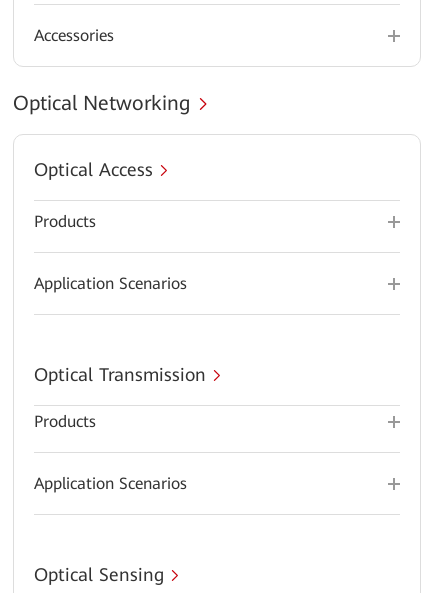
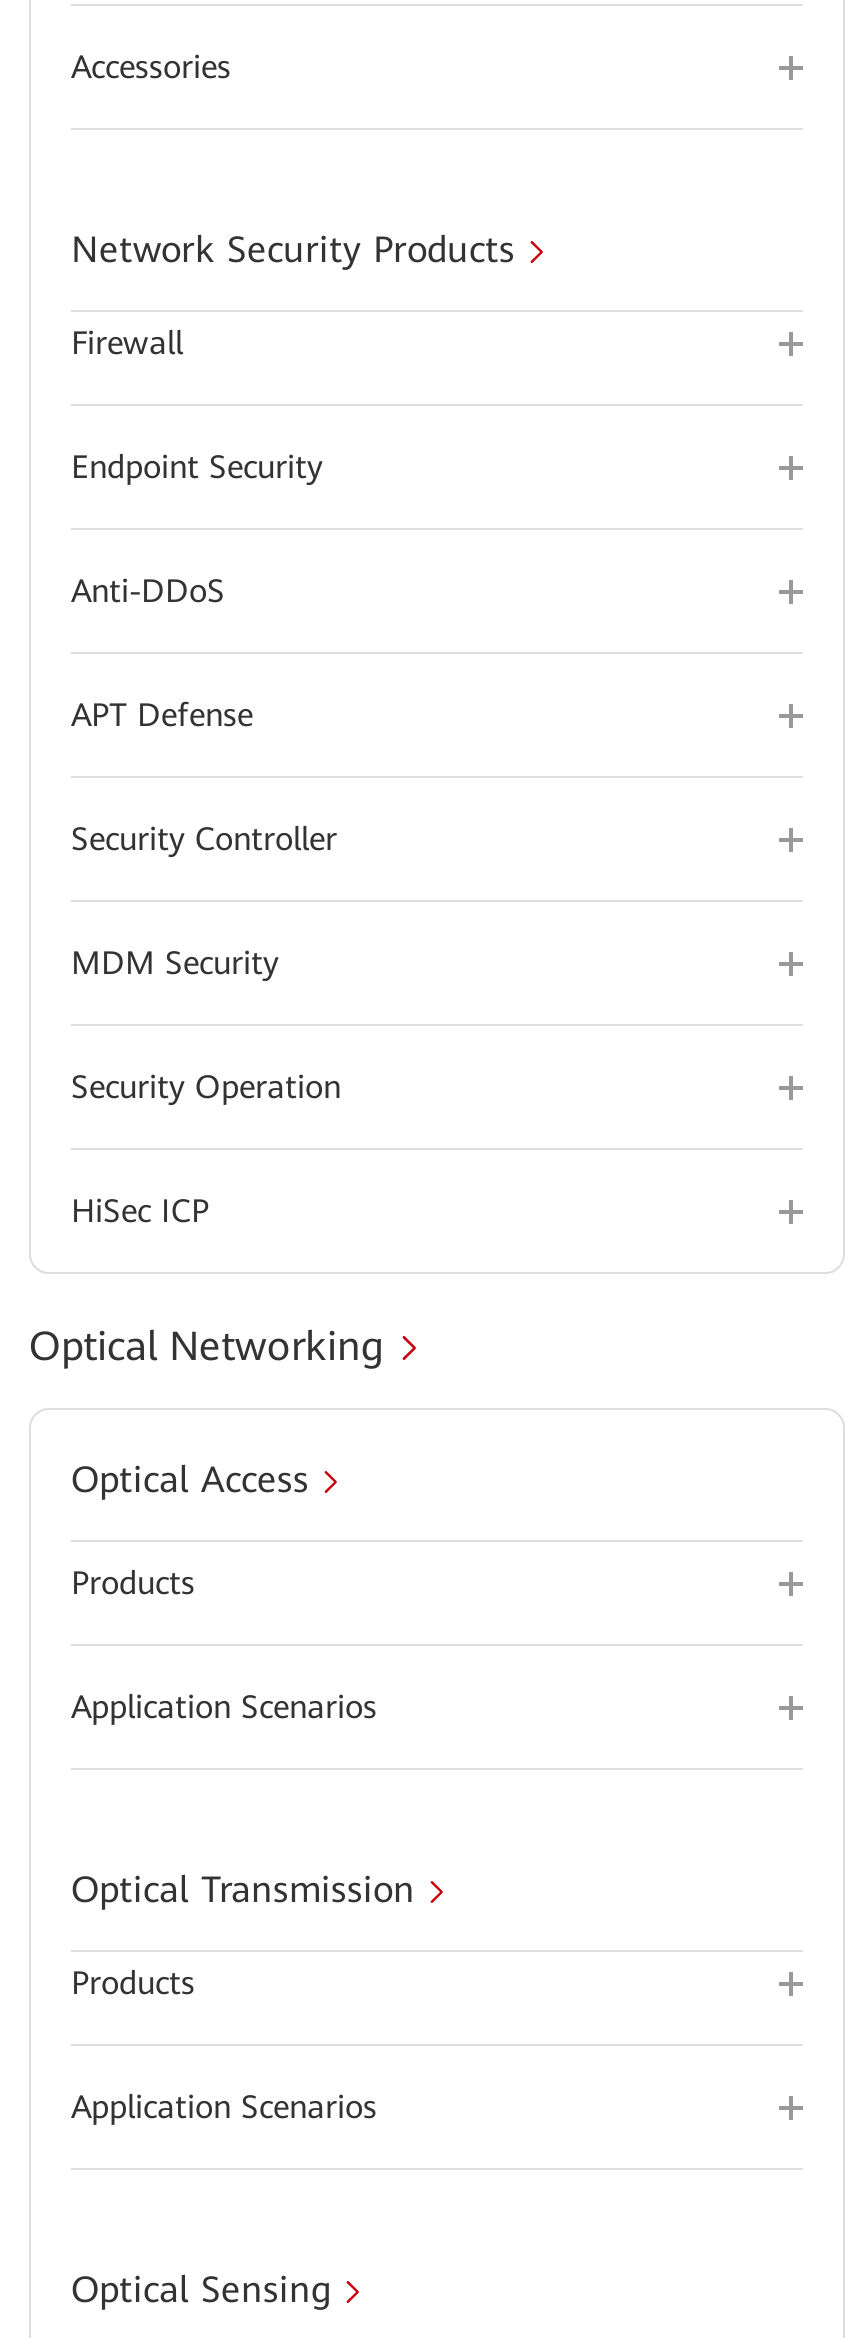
+ Network Security Products
+ Firewall
+ Endpoint Security
+ Anti-DDoS
+ APT Defense
+ Security Controller
+ MDM Security
+ Security Operation
+ HiSec ICP
